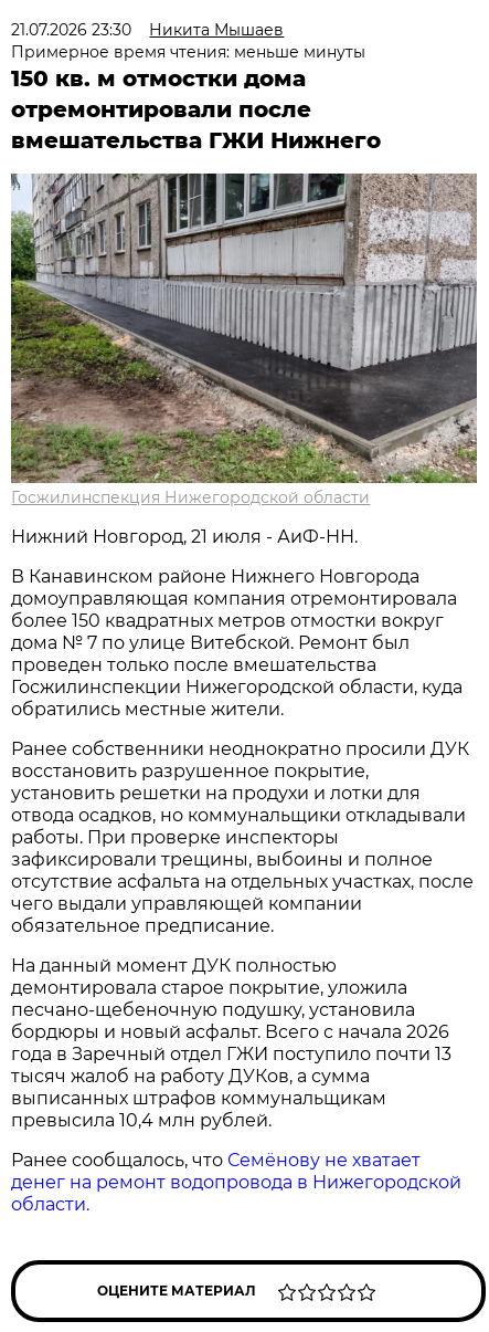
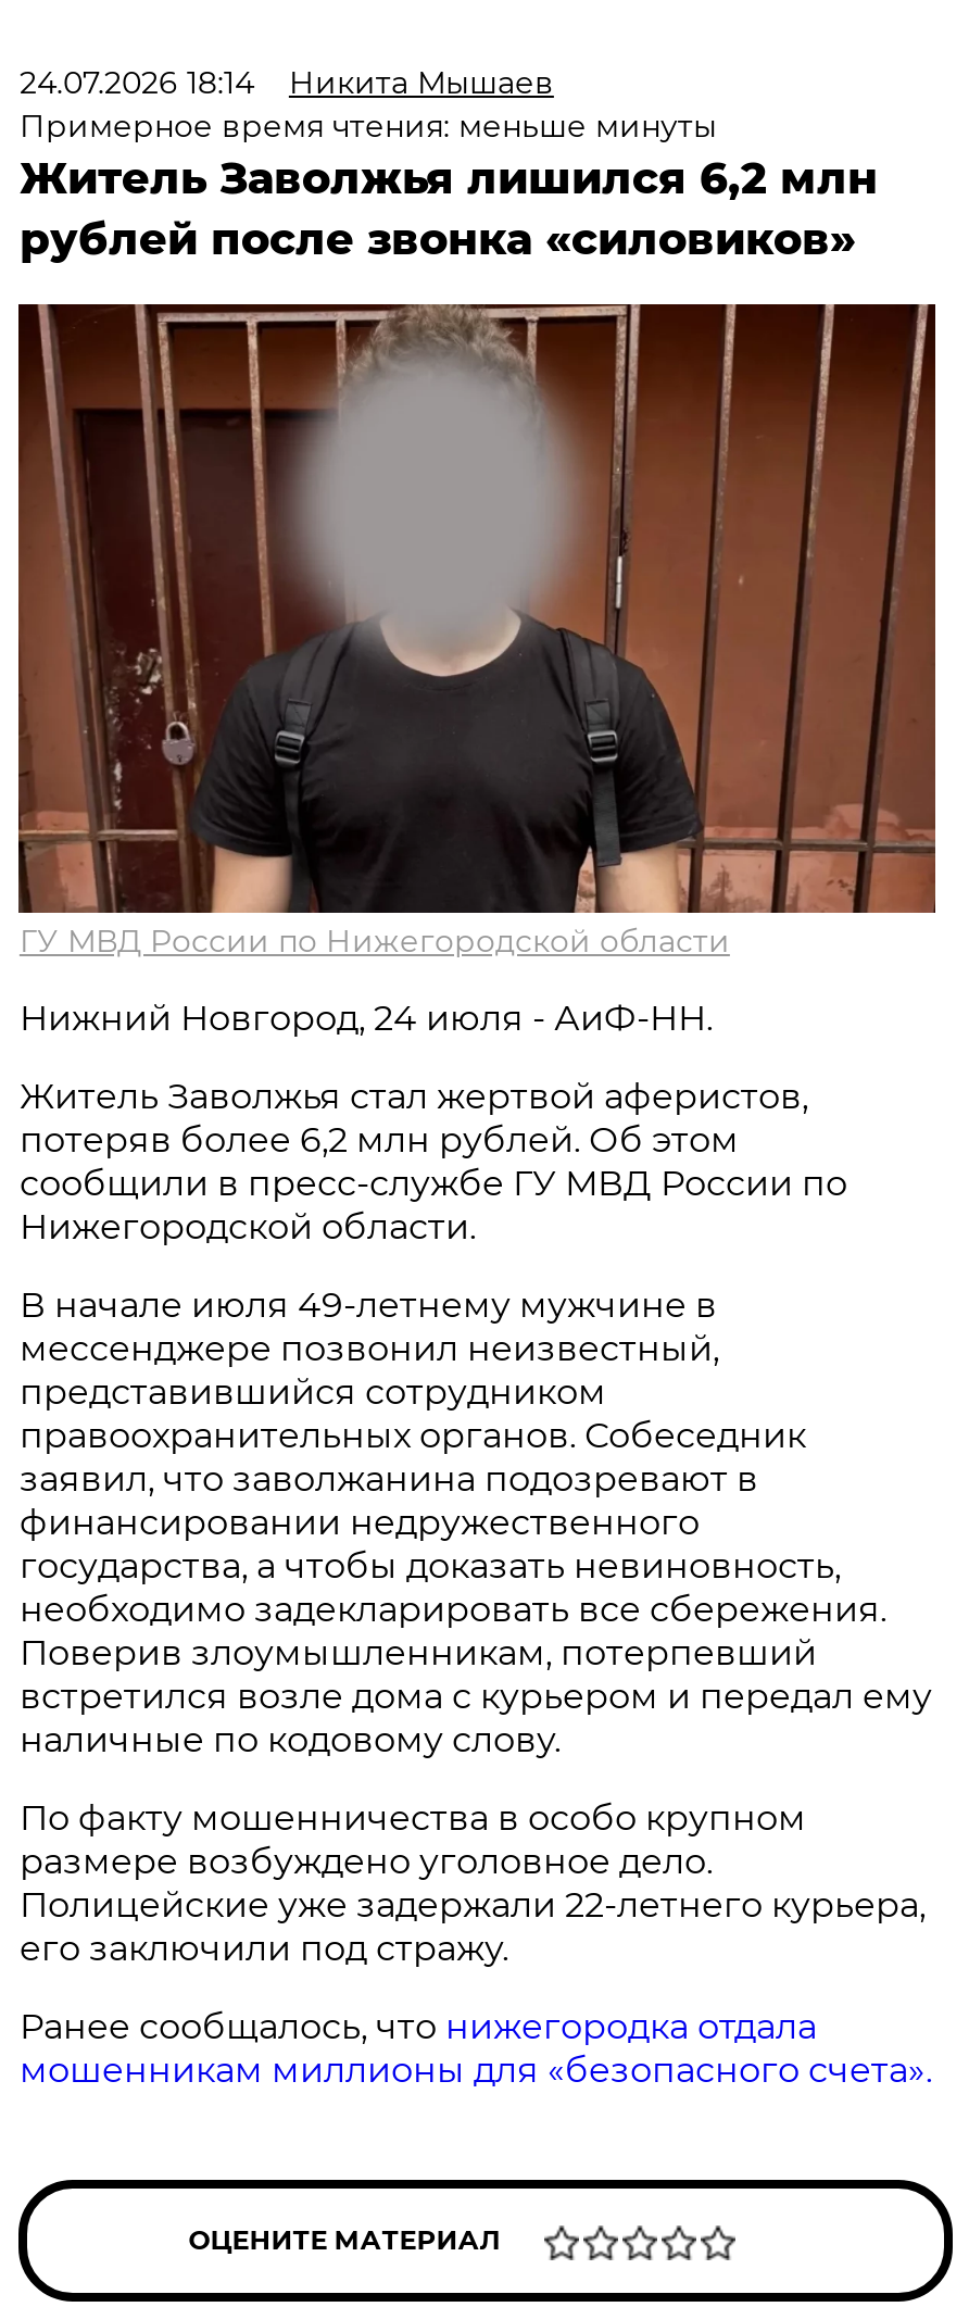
- 21.07.2026 23:30 Никита Мышаев
+ 24.07.2026 18:14 Никита Мышаев

- 150 кв. м отмостки дома
- отремонтировали после
- вмешательства ГЖИ Нижнего
+ Житель Заволжья лишился 6,2 млн
+ рублей после звонка «силовиков»

- [image]
- Госжилинспекция Нижегородской области
+ [image]
+ ГУ МВД России по Нижегородской области

- Нижний Новгород, 21 июля - АиФ-НН.
+ Нижний Новгород, 24 июля - АиФ-НН.

- В Канавинском районе Нижнего Новгорода
- домоуправляющая компания отремонтировала
- более 150 квадратных метров отмостки вокруг
- дома № 7 по улице Витебской. Ремонт был
- проведен только после вмешательства
- Госжилинспекции Нижегородской области, куда
- обратились местные жители.
+ Житель Заволжья стал жертвой аферистов,
+ потеряв более 6,2 млн рублей. Об этом
+ сообщили в пресс-службе ГУ МВД России по
+ Нижегородской области.

- Ранее собственники неоднократно просили ДУК
- восстановить разрушенное покрытие,
- установить решетки на продухи и лотки для
- отвода осадков, но коммунальщики откладывали
- работы. При проверке инспекторы
- зафиксировали трещины, выбоины и полное
- отсутствие асфальта на отдельных участках, после
- чего выдали управляющей компании
- обязательное предписание.
+ В начале июля 49-летнему мужчине в
+ мессенджере позвонил неизвестный,
+ представившийся сотрудником
+ правоохранительных органов. Собеседник
+ заявил, что заволжанина подозревают в
+ финансировании недружественного
+ государства, а чтобы доказать невиновность,
+ необходимо задекларировать все сбережения.
+ Поверив злоумышленникам, потерпевший
+ встретился возле дома с курьером и передал ему
+ наличные по кодовому слову.

- На данный момент ДУК полностью
- демонтировала старое покрытие, уложила
- песчано-щебеночную подушку, установила
- бордюры и новый асфальт. Всего с начала 2026
- года в Заречный отдел ГЖИ поступило почти 13
- тысяч жалоб на работу ДУКов, а сумма
- выписанных штрафов коммунальщикам
- превысила 10,4 млн рублей.
+ По факту мошенничества в особо крупном
+ размере возбуждено уголовное дело.
+ Полицейские уже задержали 22-летнего курьера,
+ его заключили под стражу.

- Ранее сообщалось, что Семёнову не хватает
- денег на ремонт водопровода в Нижегородской
- области.
+ Ранее сообщалось, что нижегородка отдала
+ мошенникам миллионы для «безопасного счета».
